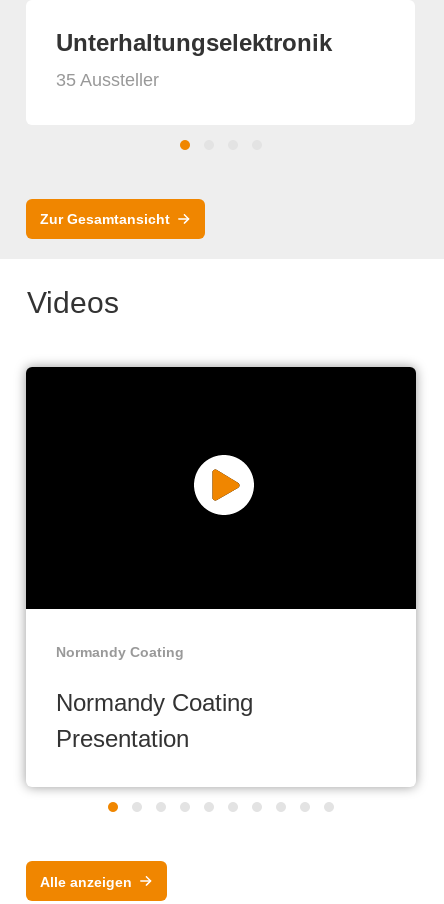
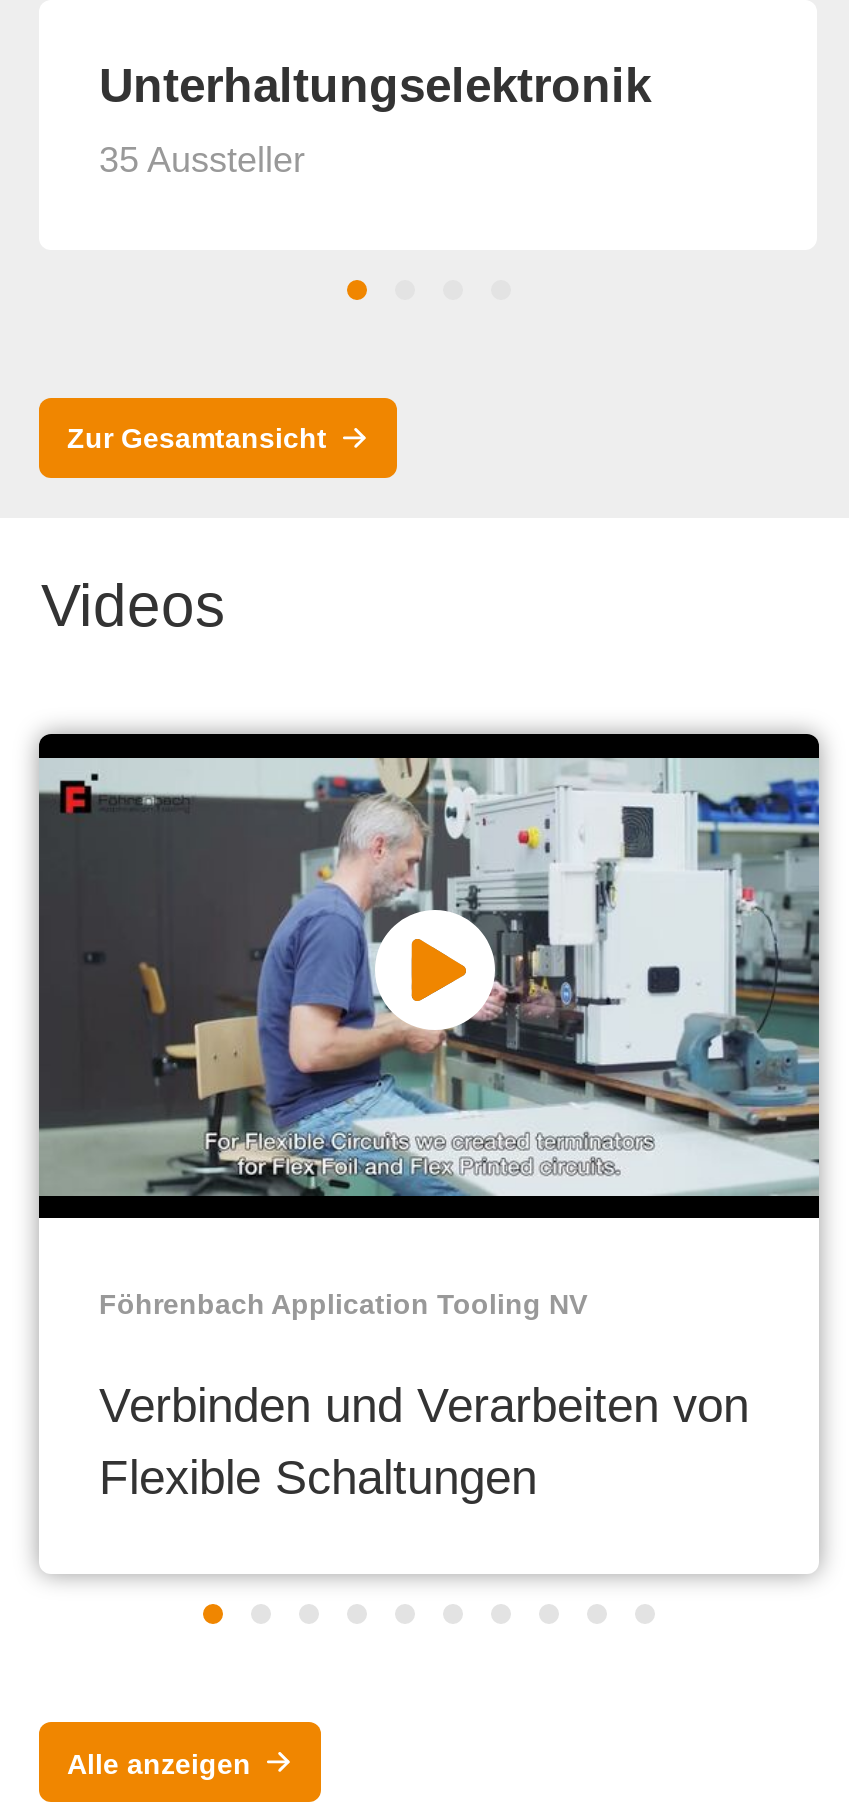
+ [image]

- Normandy Coating
+ Föhrenbach Application Tooling NV

- Normandy Coating
- Presentation
+ Verbinden und Verarbeiten von
+ Flexible Schaltungen
